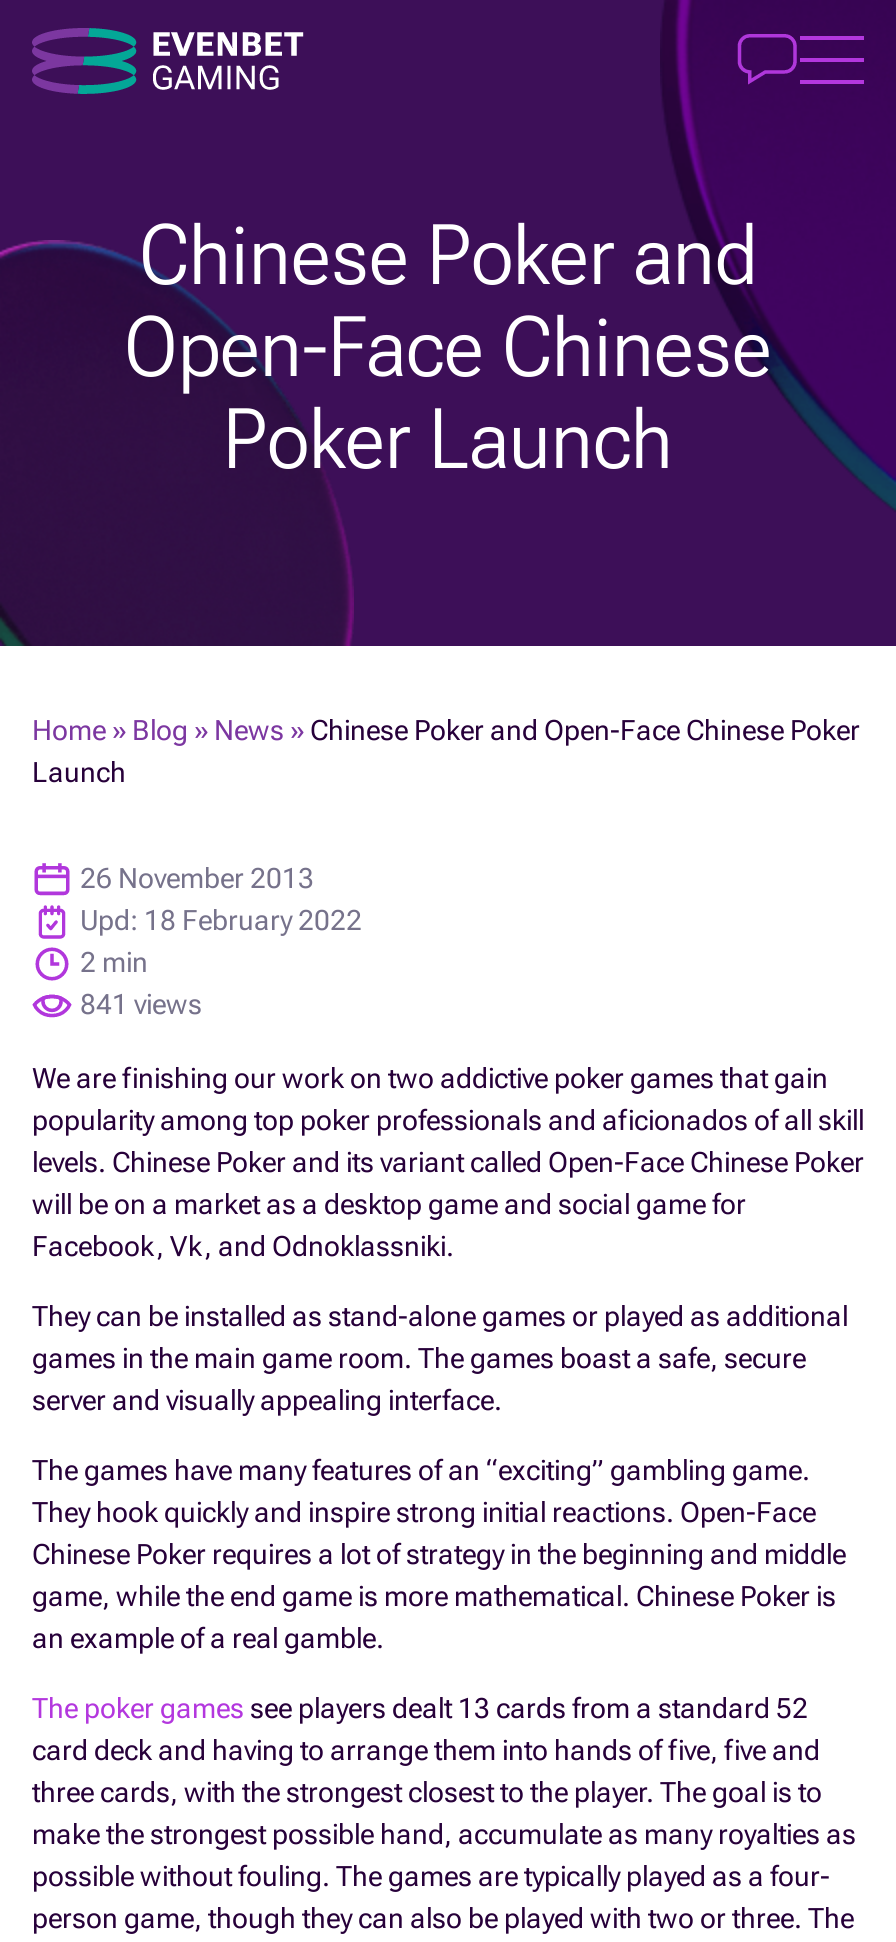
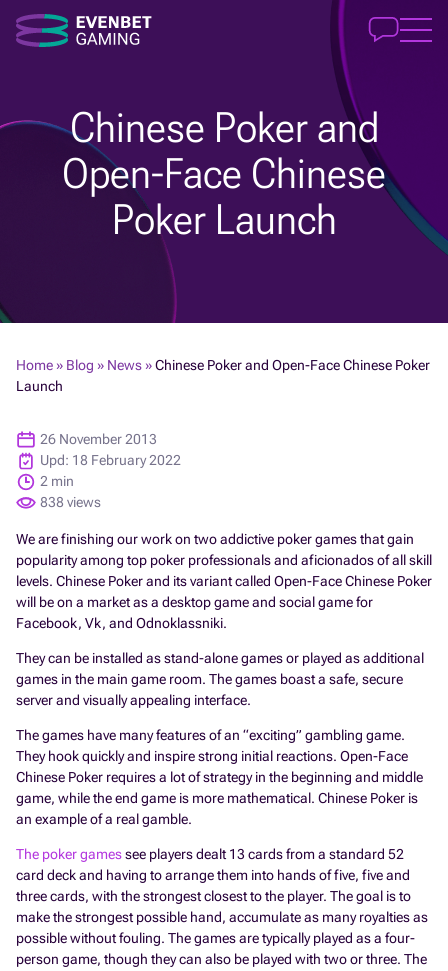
- 841 views
+ 838 views
